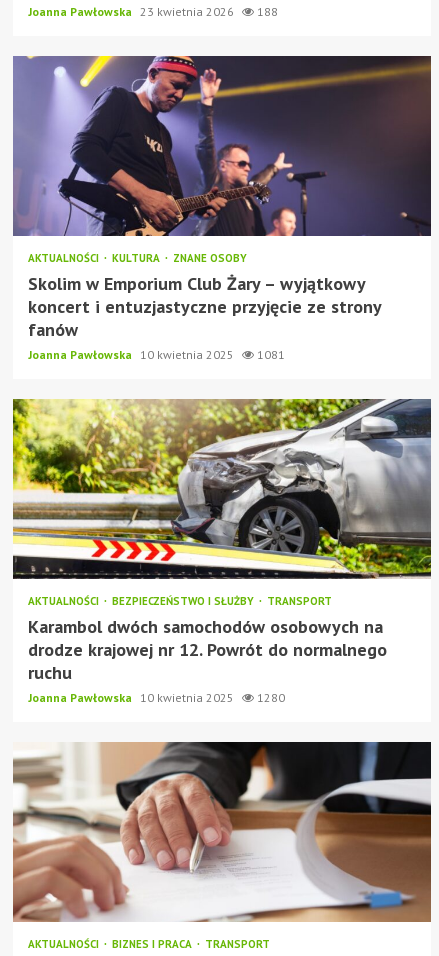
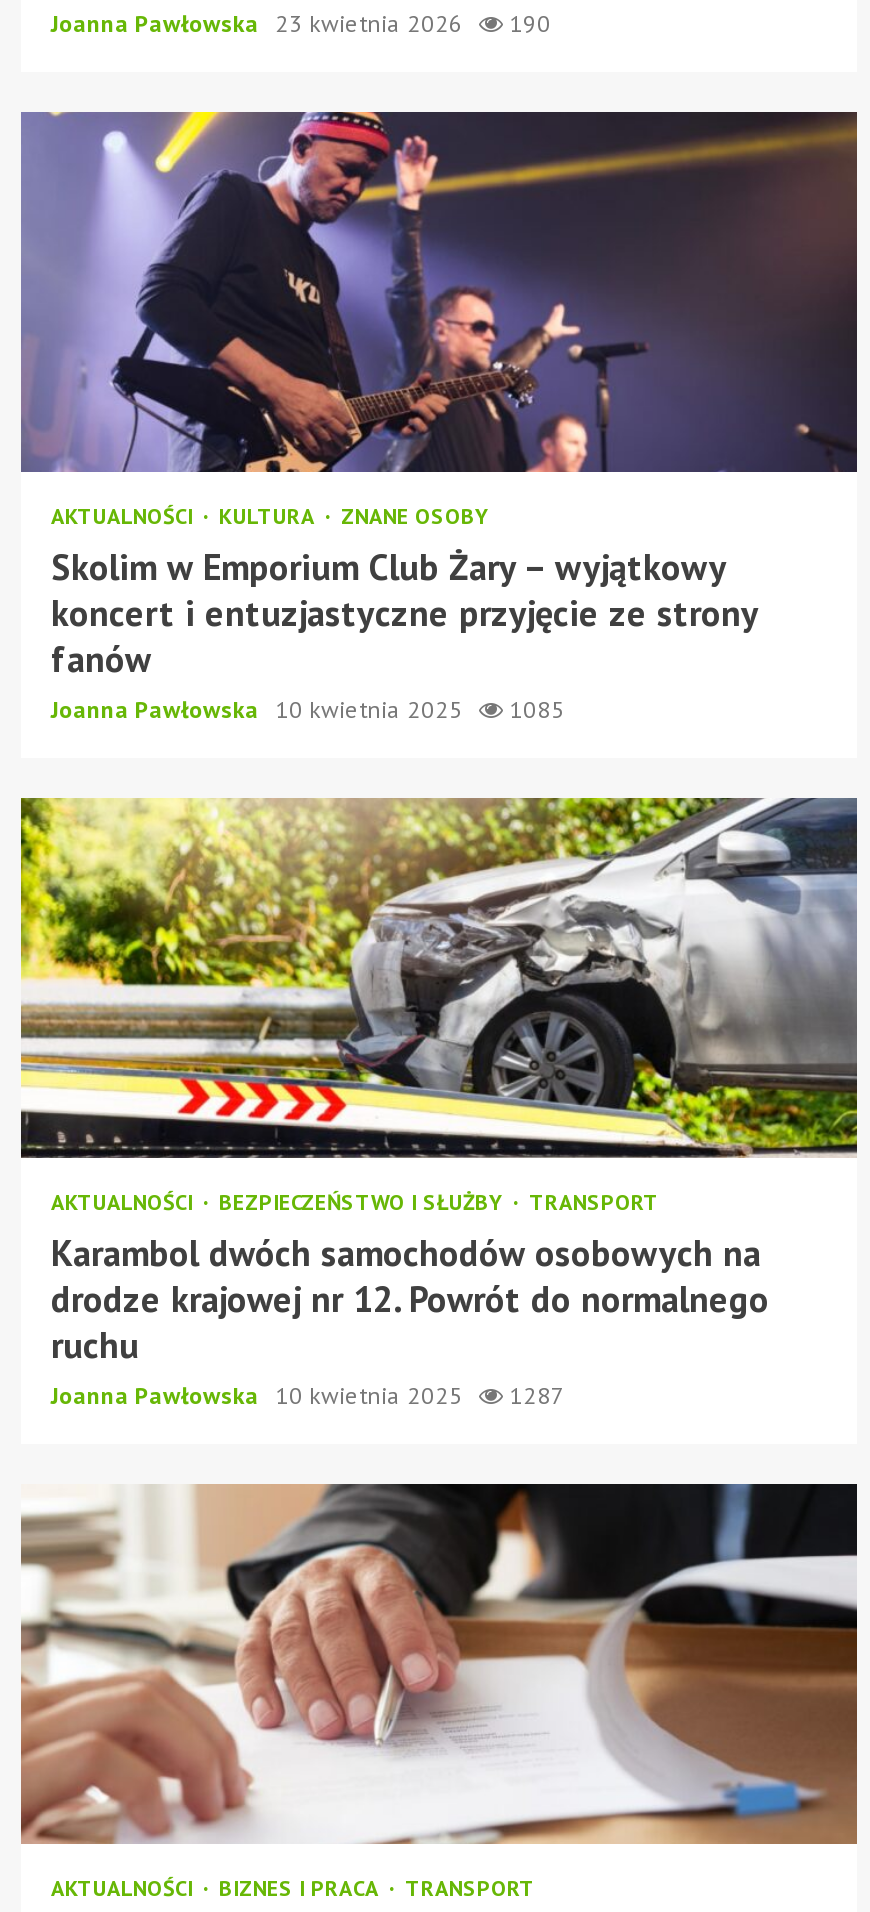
- Joanna Pawłowska 23 kwietnia 2026 188
+ Joanna Pawłowska 23 kwietnia 2026 190

- Joanna Pawłowska 10 kwietnia 2025 1081
+ Joanna Pawłowska 10 kwietnia 2025 1085

- Joanna Pawłowska 10 kwietnia 2025 1280
+ Joanna Pawłowska 10 kwietnia 2025 1287
